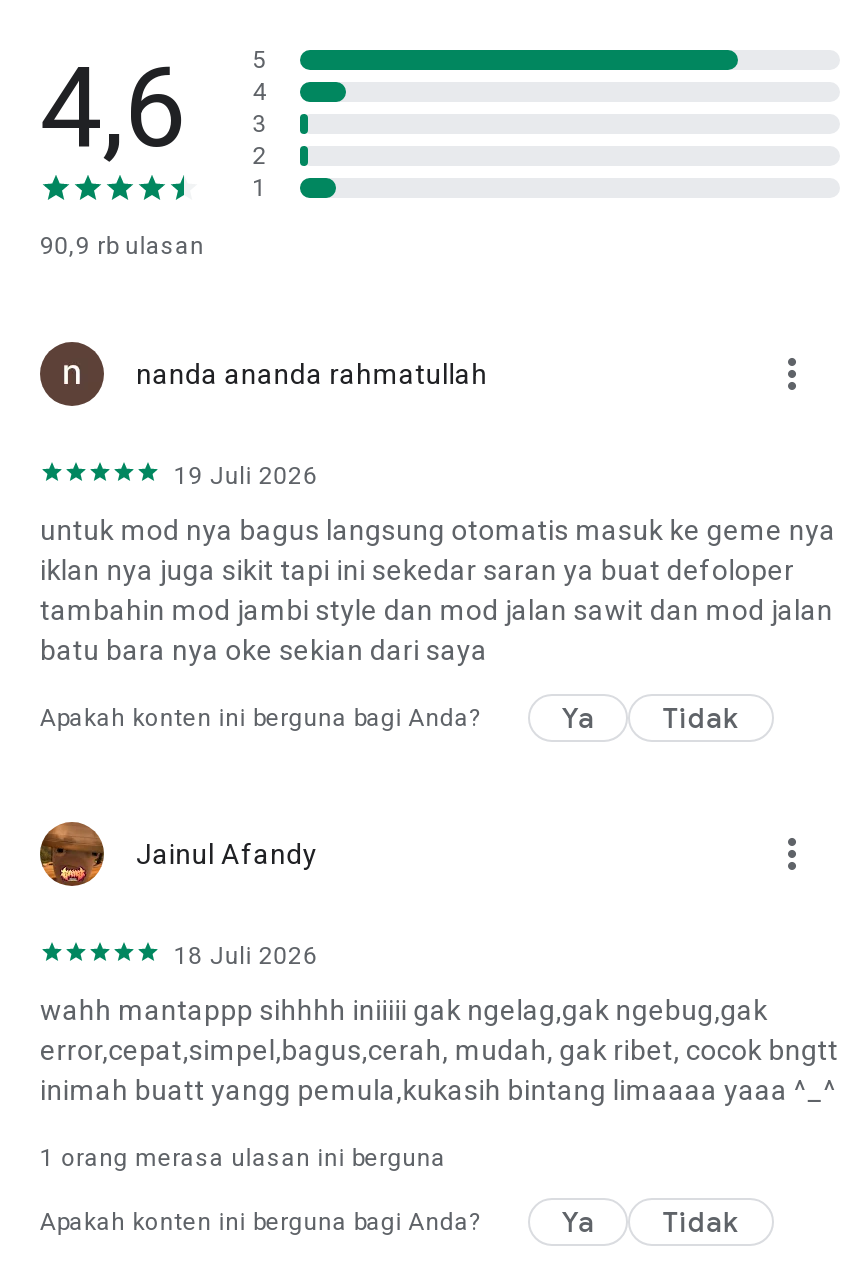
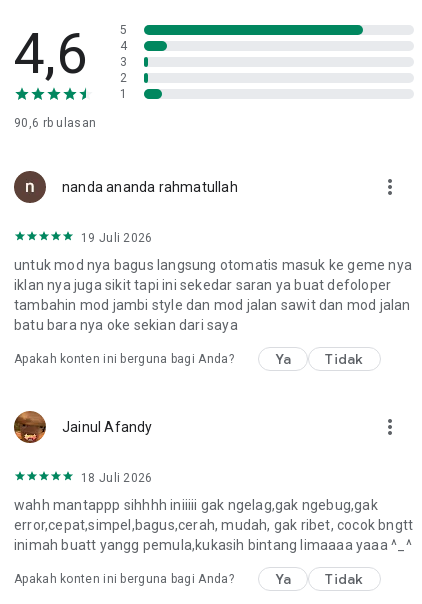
- 90,9 rb ulasan
+ 90,6 rb ulasan

- 1 orang merasa ulasan ini berguna
